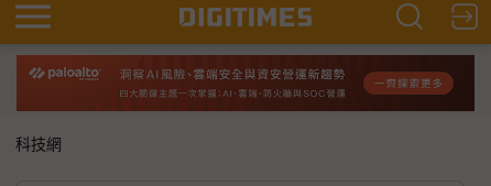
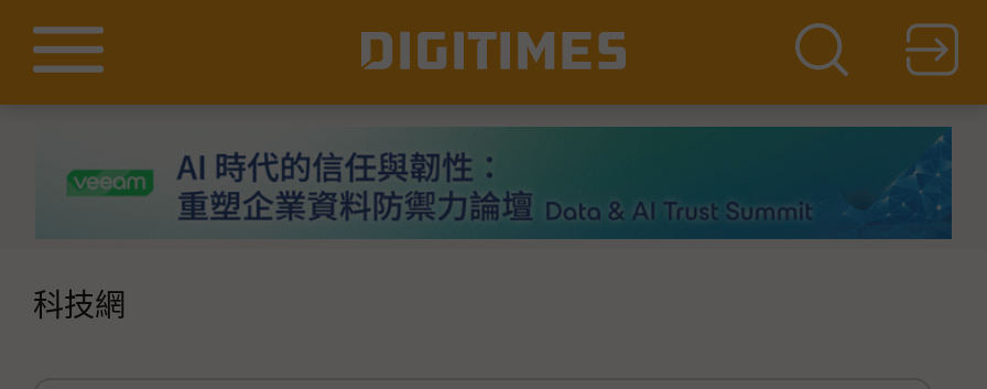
- [image]
+ [image]
